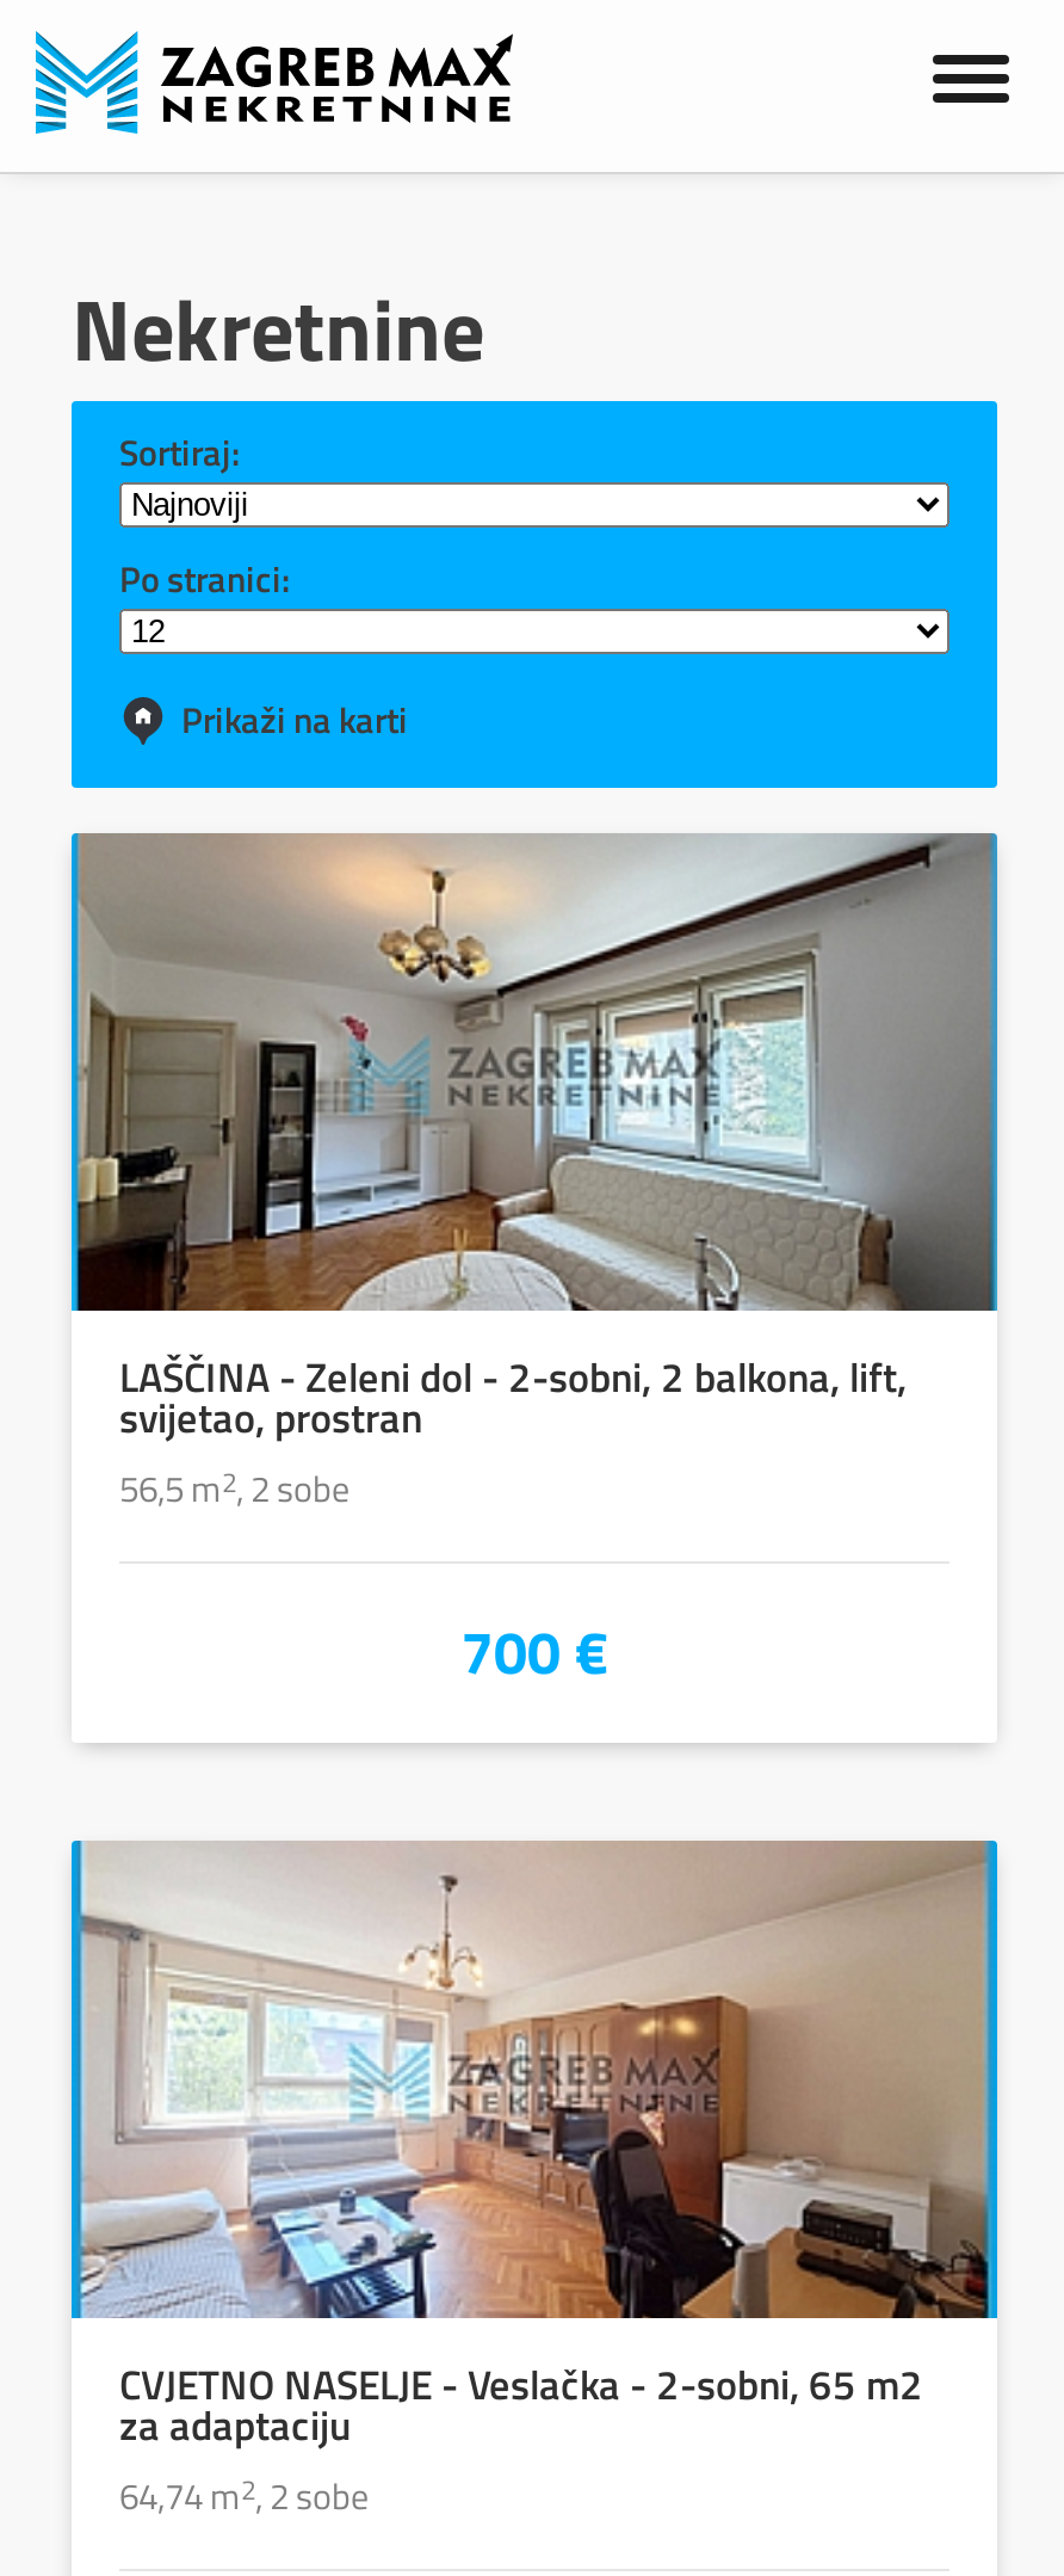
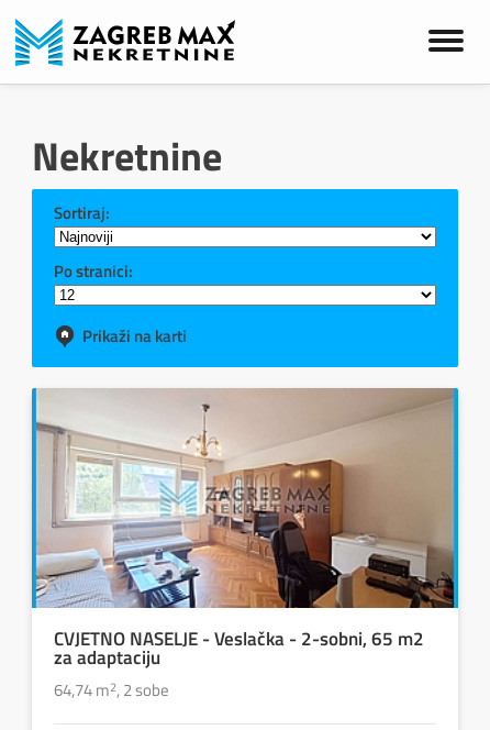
- [image]
- LAŠČINA - Zeleni dol - 2-sobni, 2 balkona, lift,
- svijetao, prostran
- 56,5 m2, 2 sobe
- 700 €
